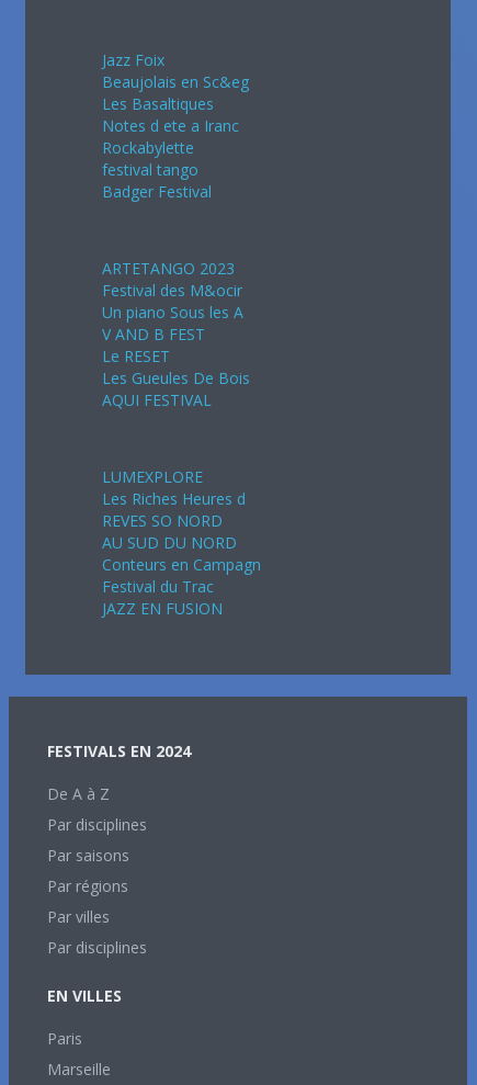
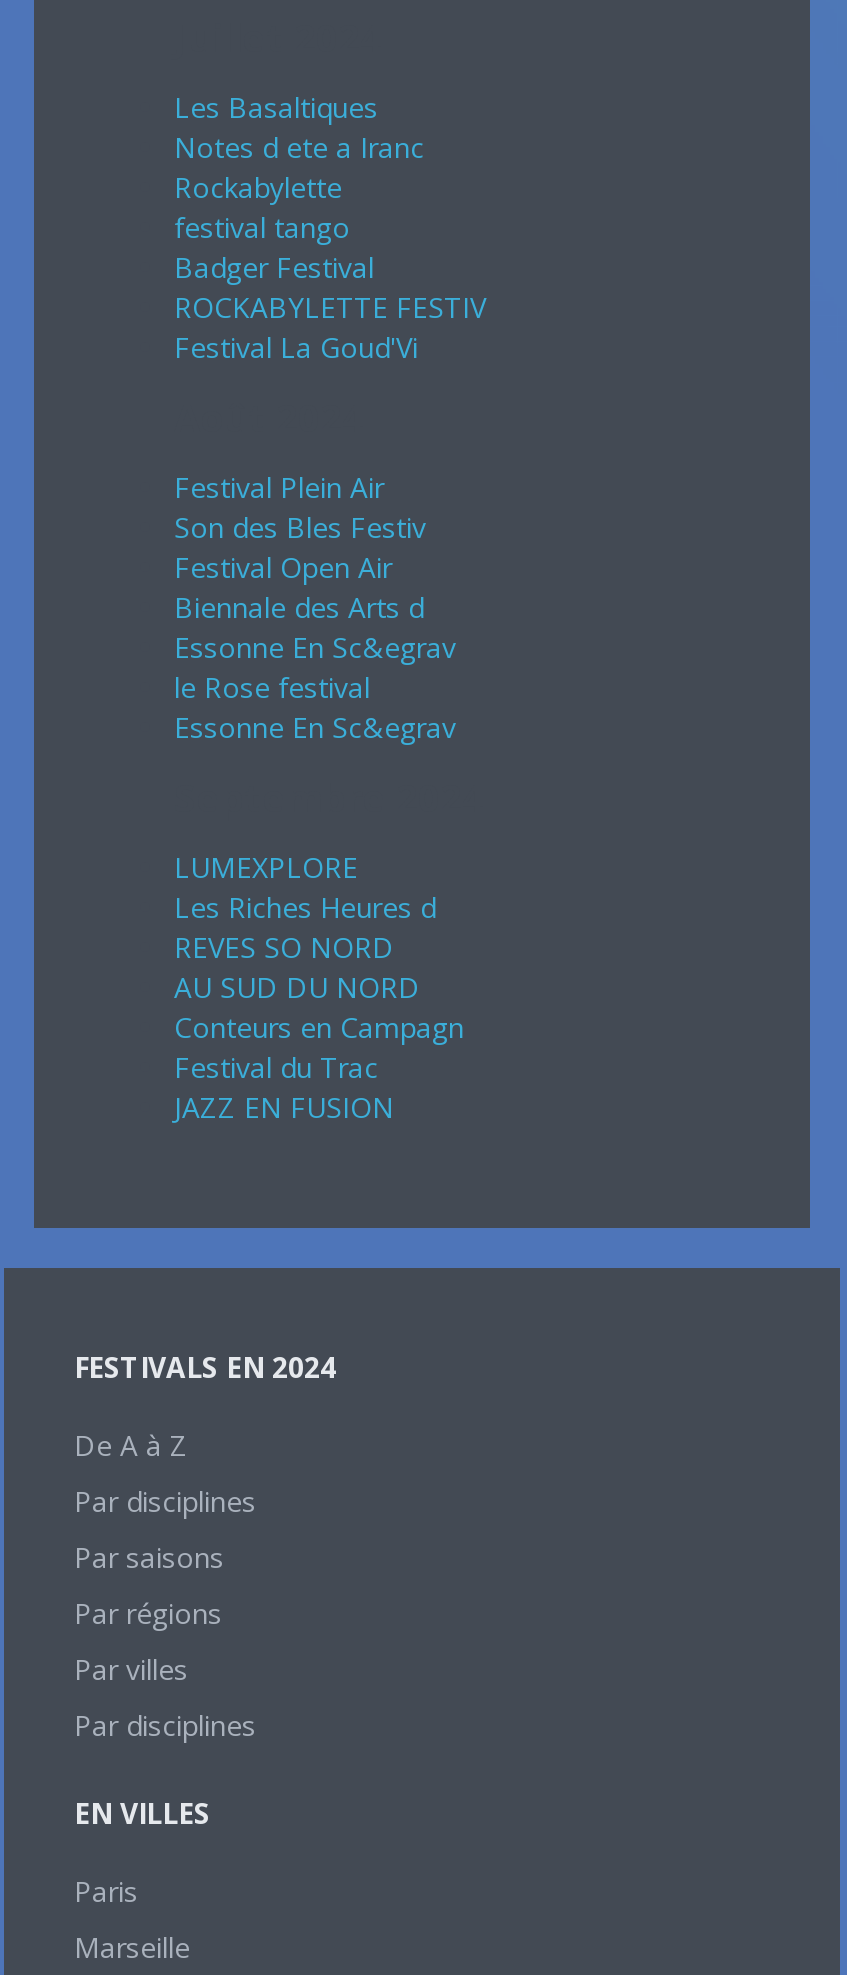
- Jazz Foix
- Beaujolais en Sc&eg

moved up: Les Basaltiques | Notes d ete a Iranc | Rockabylette | festival tango | Badger Festival

+ ROCKABYLETTE FESTIV
+ Festival La Goud'Vi

- ARTETANGO 2023
- Festival des M&ocir
- Un piano Sous les A
- V AND B FEST
- Le RESET
- Les Gueules De Bois
- AQUI FESTIVAL
+ Festival Plein Air
+ Son des Bles Festiv
+ Festival Open Air
+ Biennale des Arts d
+ Essonne En Sc&egrav
+ le Rose festival
+ Essonne En Sc&egrav
